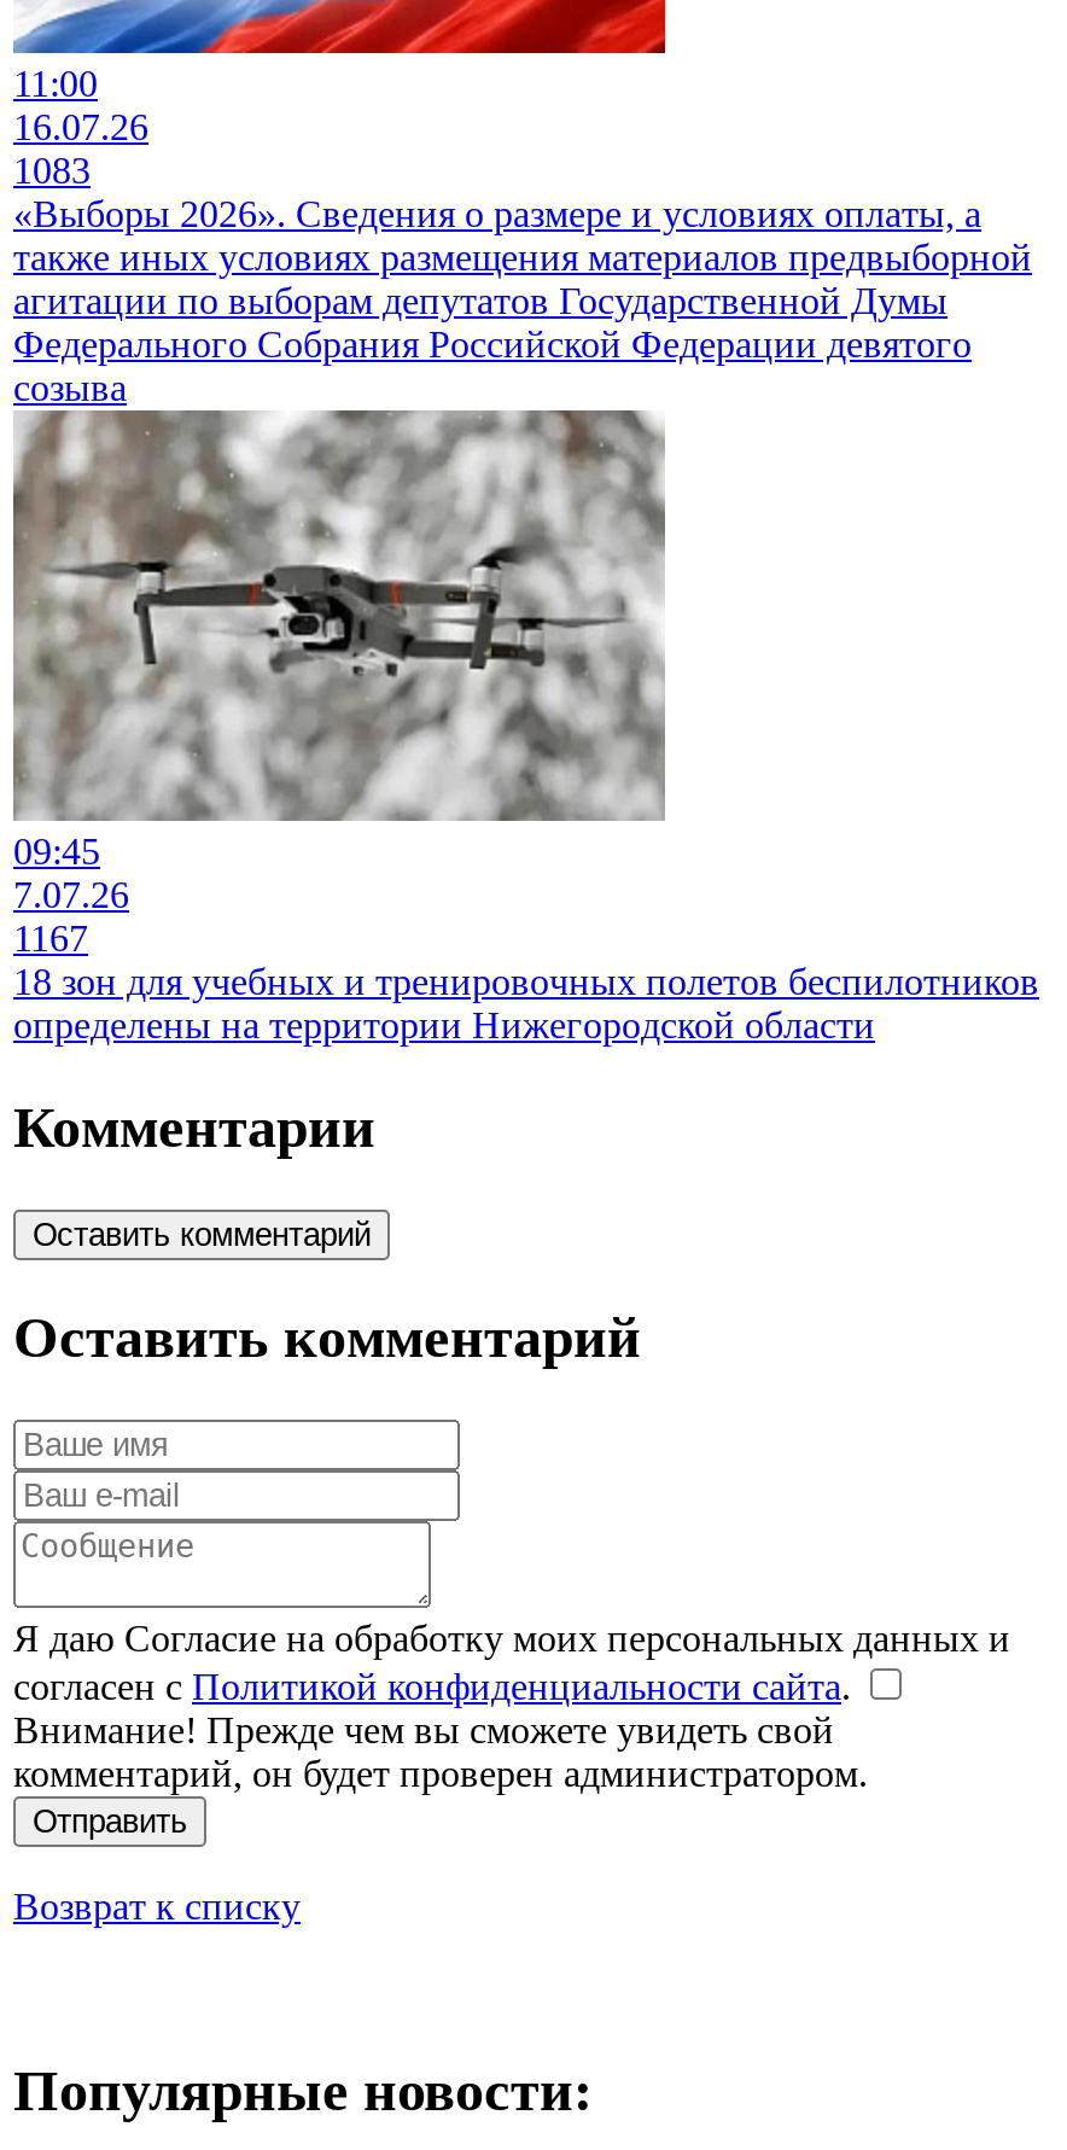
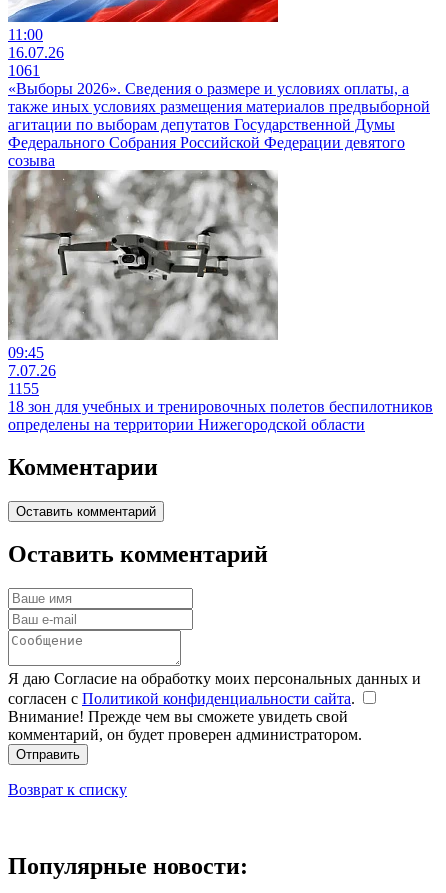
- 1083
+ 1061

- 1167
+ 1155
